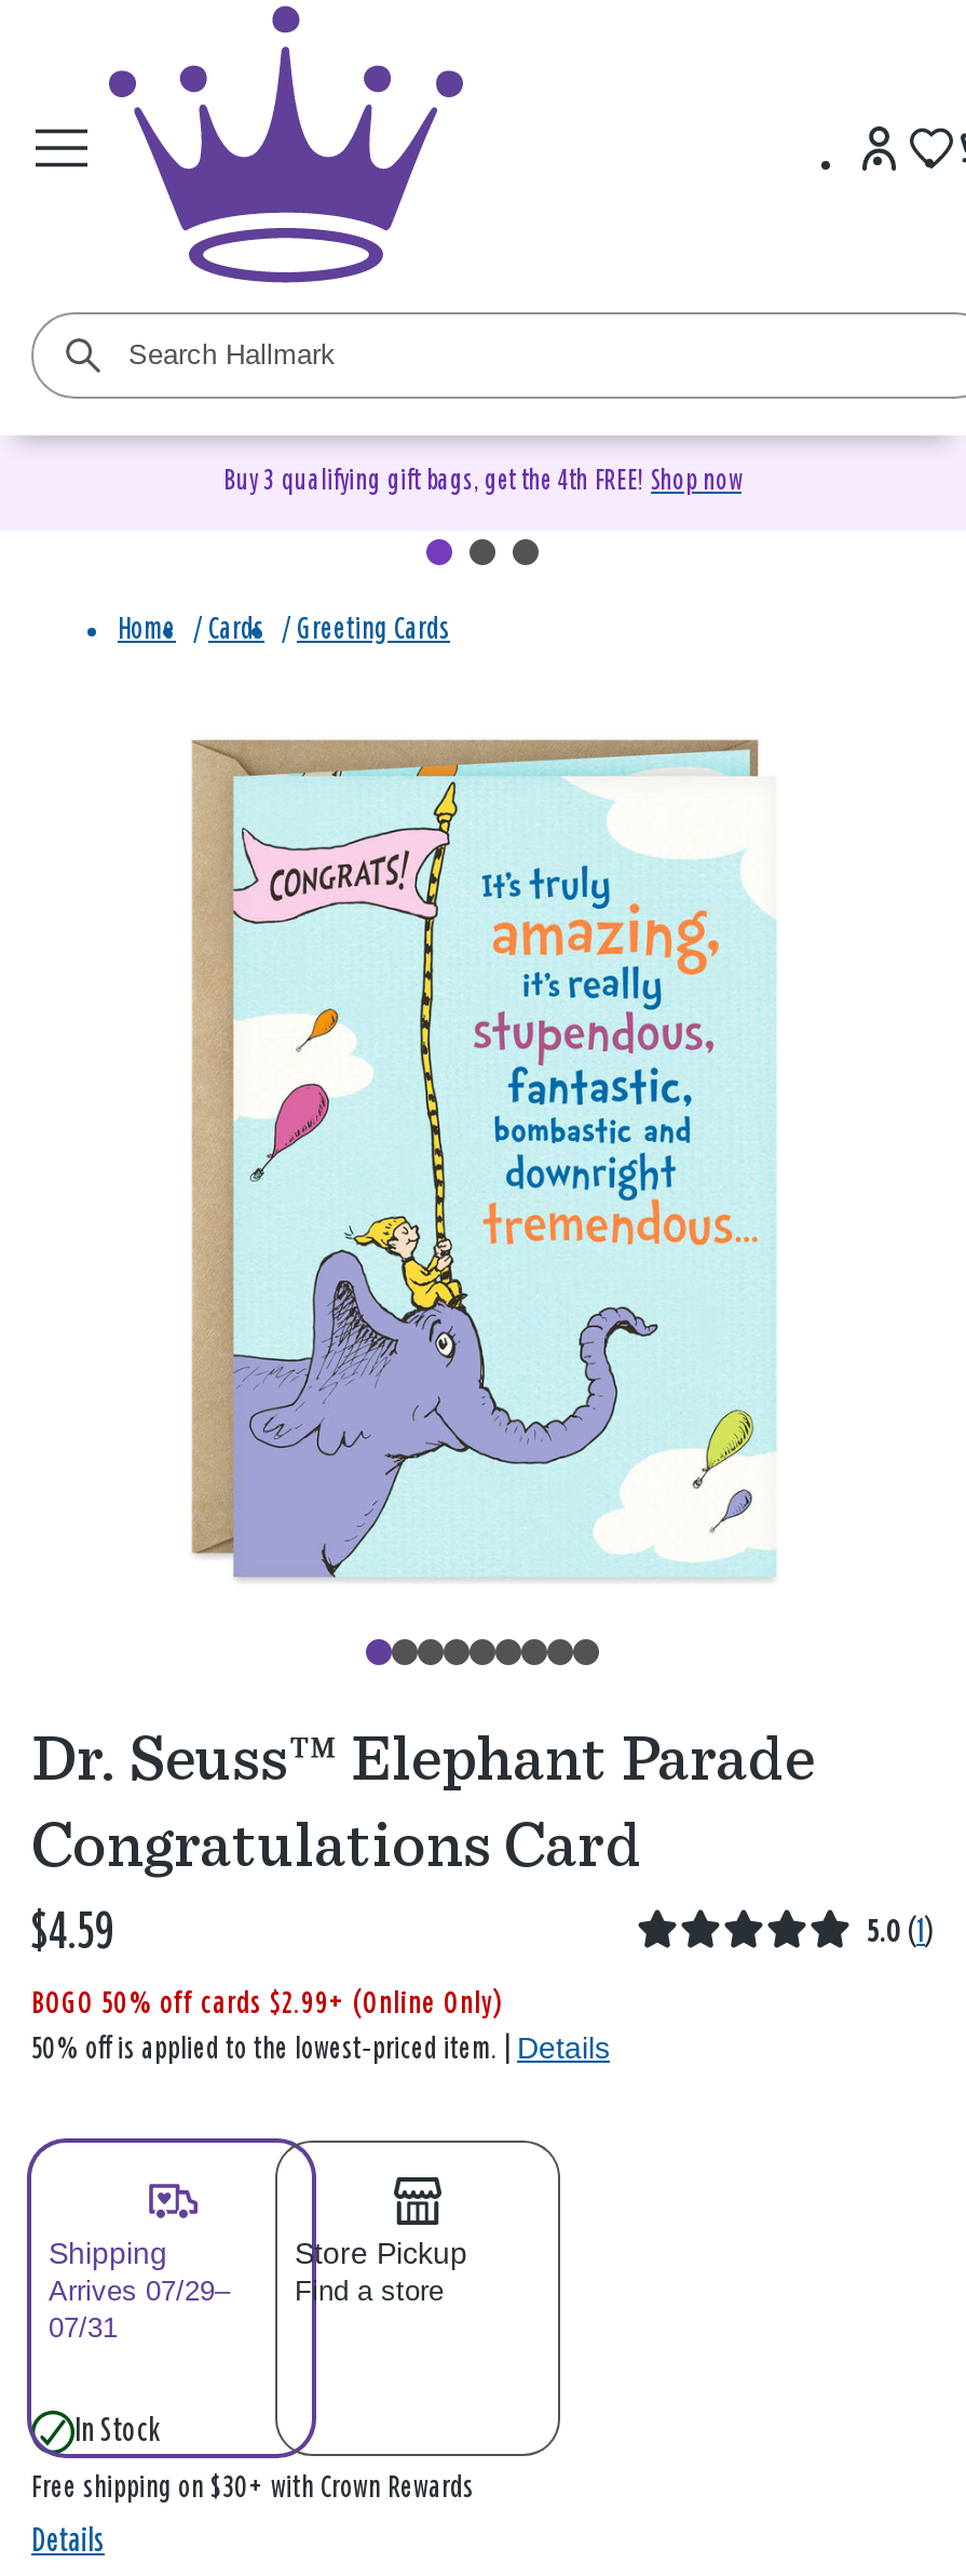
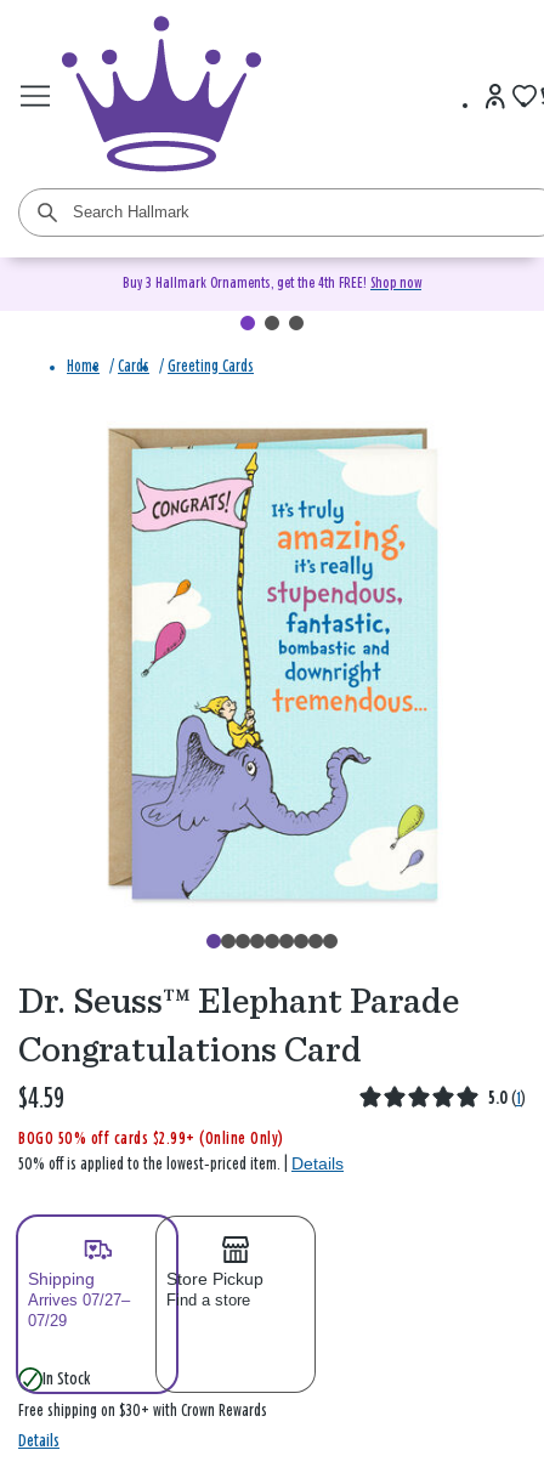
- Buy 3 qualifying gift bags, get the 4th FREE! Shop now
+ Buy 3 Hallmark Ornaments, get the 4th FREE! Shop now

- Arrives 07/29– Find a store
+ Arrives 07/27– Find a store

- 07/31
+ 07/29
